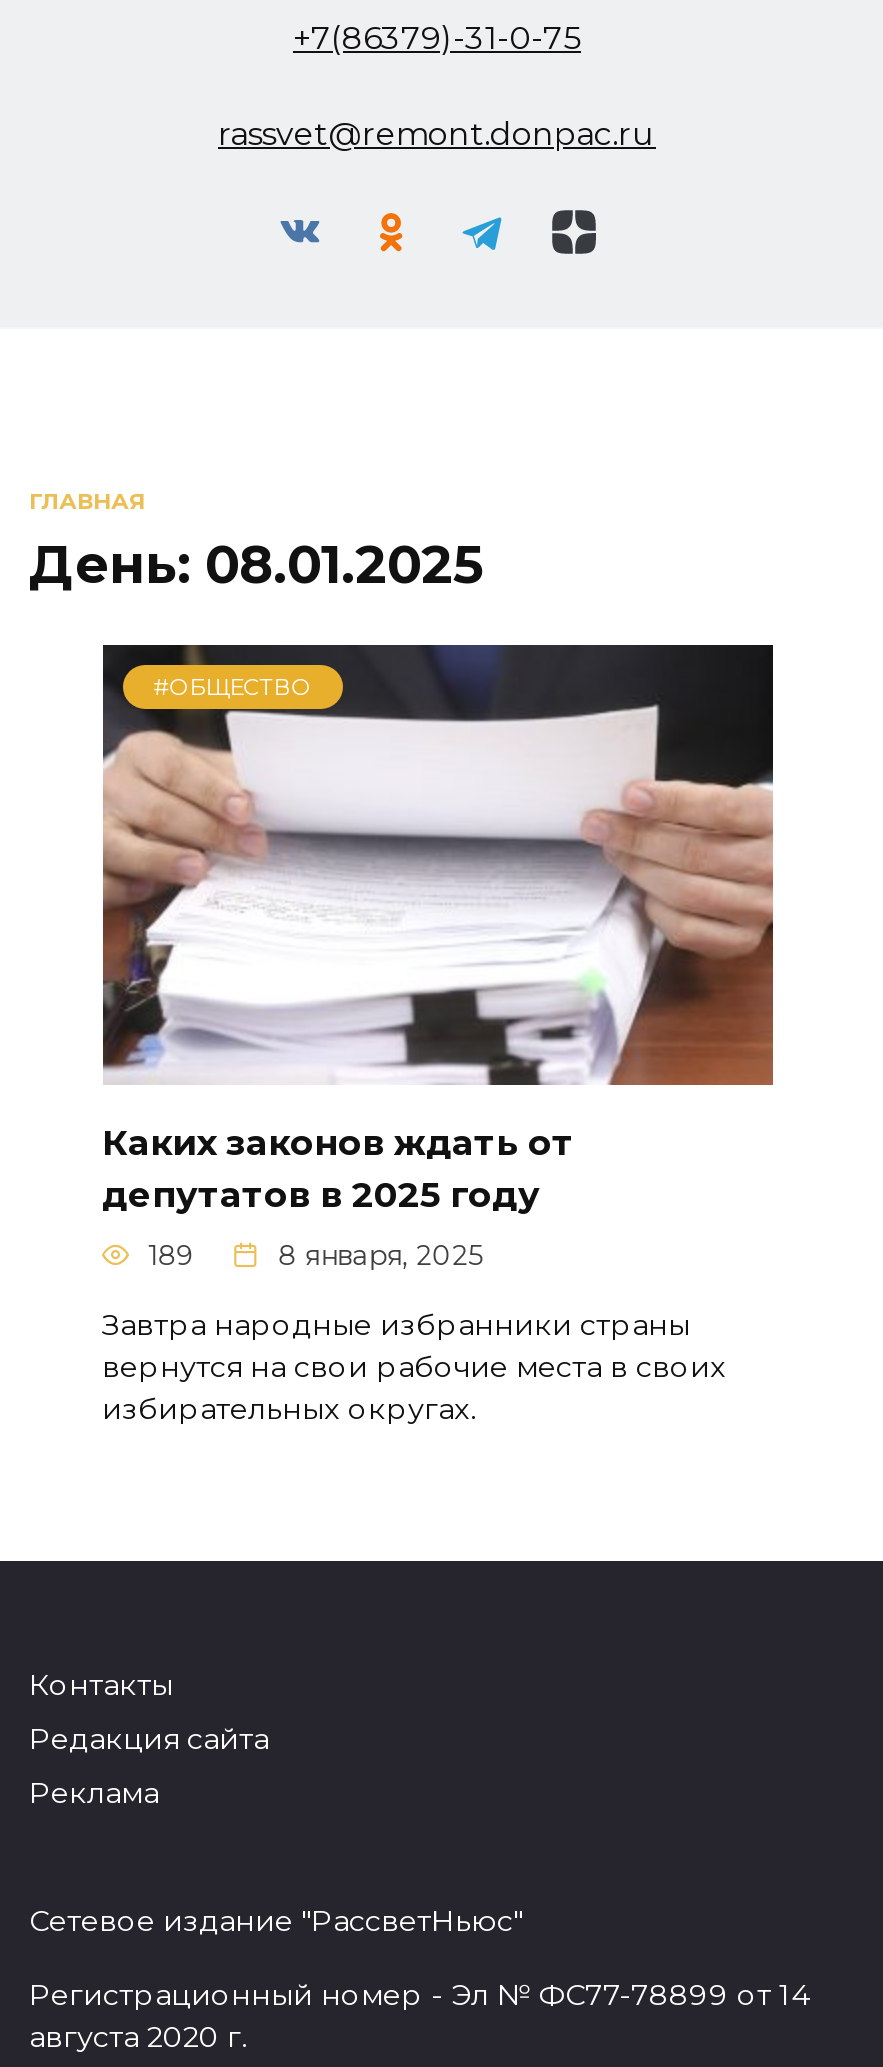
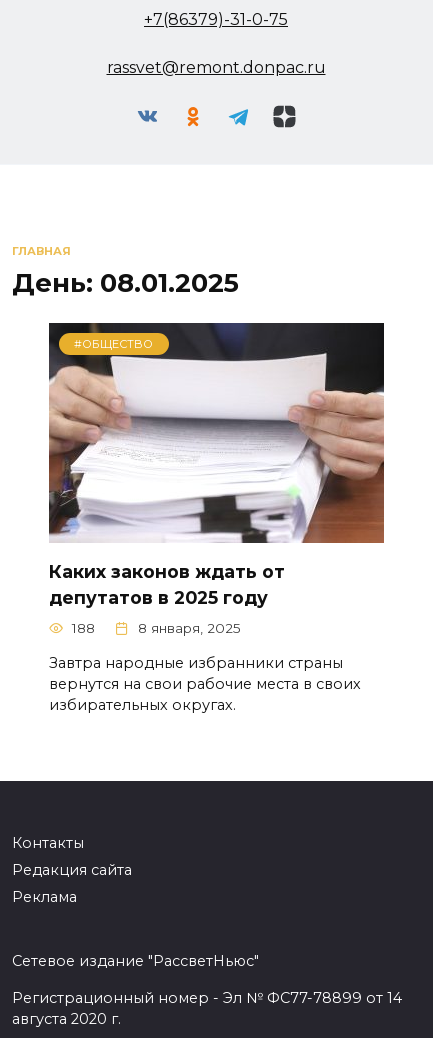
- 189
+ 188
